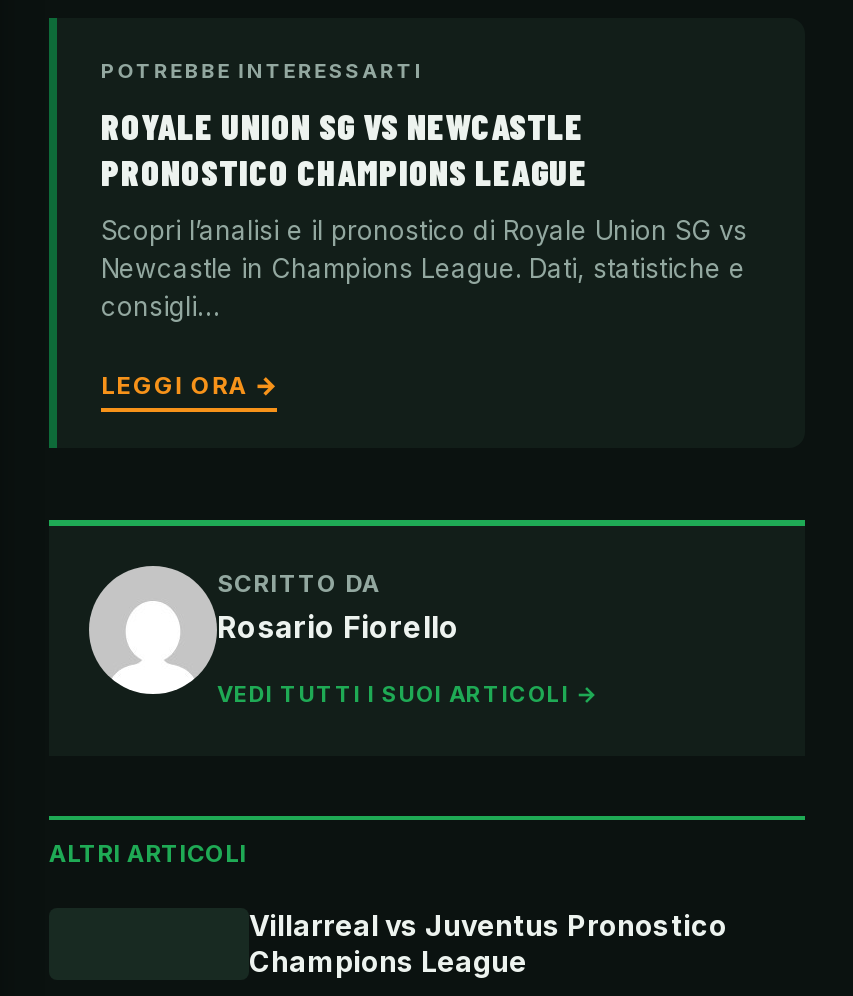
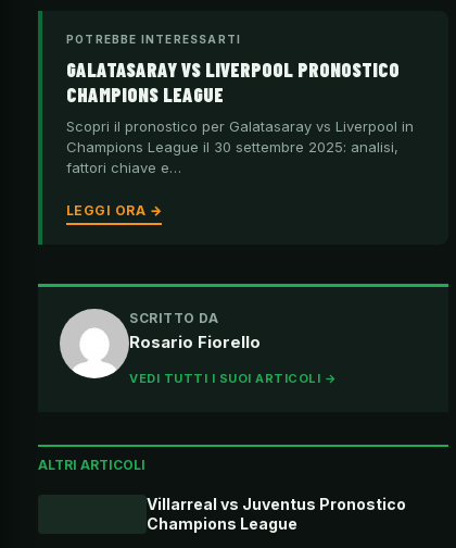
- ROYALE UNION SG VS NEWCASTLE
- PRONOSTICO CHAMPIONS LEAGUE
+ GALATASARAY VS LIVERPOOL PRONOSTICO
+ CHAMPIONS LEAGUE

- Scopri l’analisi e il pronostico di Royale Union SG vs
- Newcastle in Champions League. Dati, statistiche e
- consigli…
+ Scopri il pronostico per Galatasaray vs Liverpool in
+ Champions League il 30 settembre 2025: analisi,
+ fattori chiave e…
